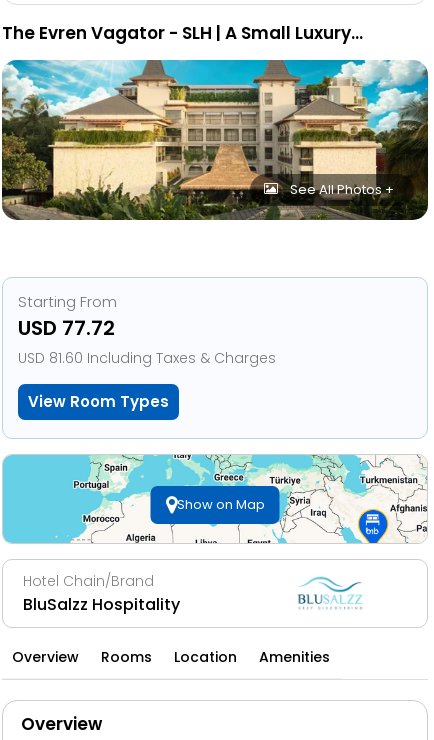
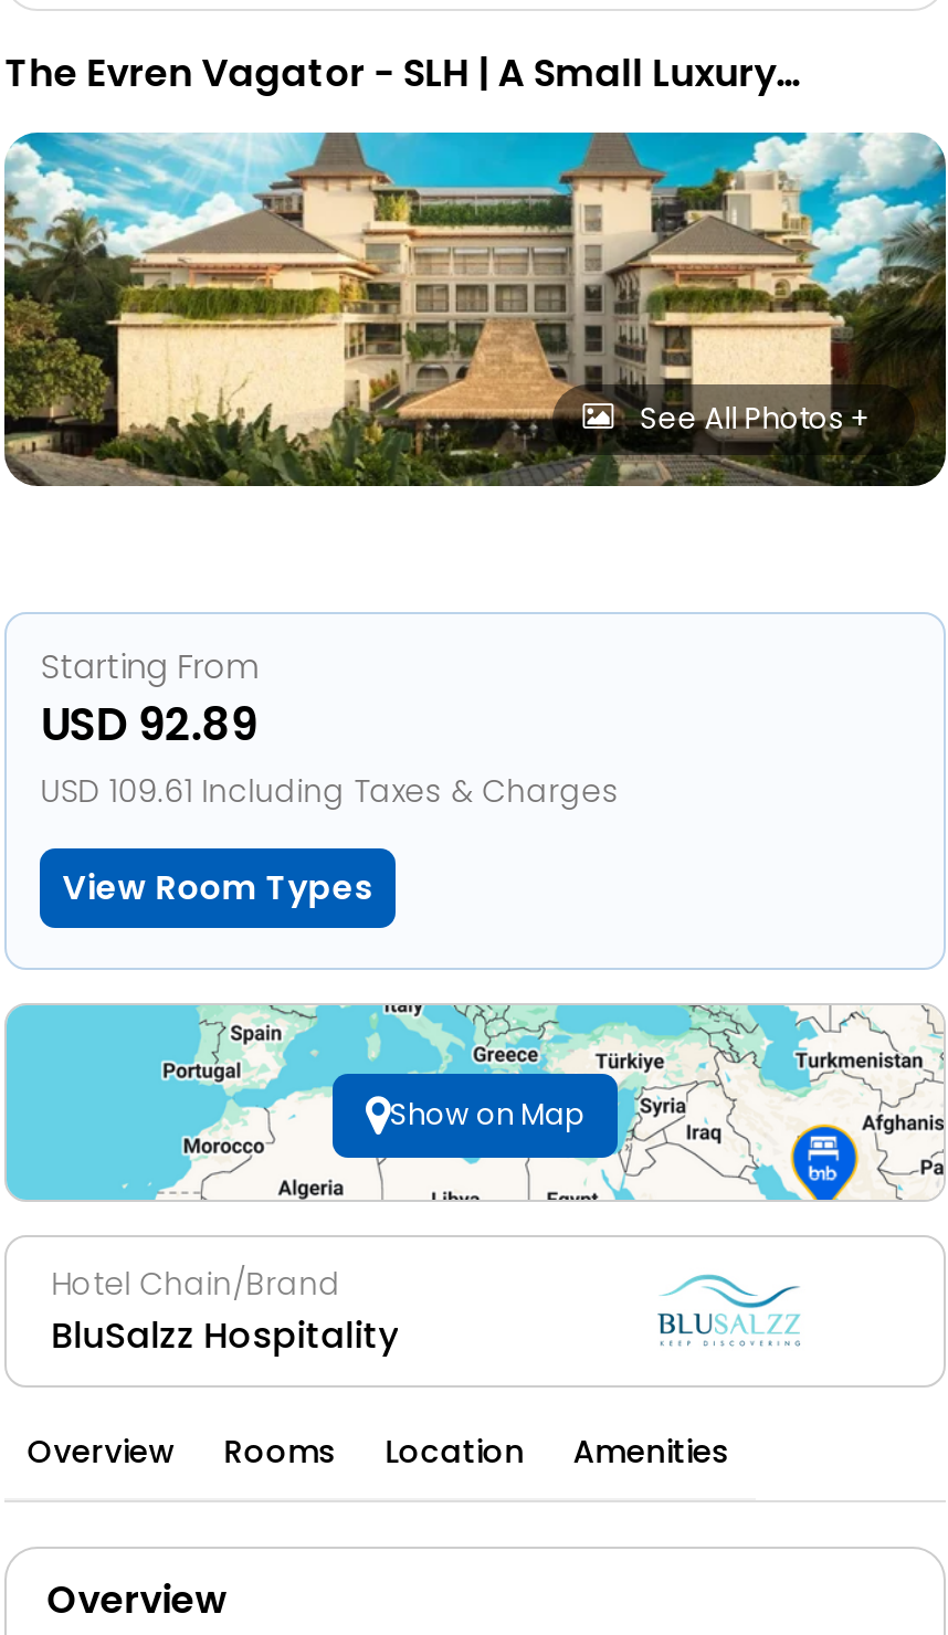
- USD 77.72
+ USD 92.89

- USD 81.60 Including Taxes & Charges
+ USD 109.61 Including Taxes & Charges
